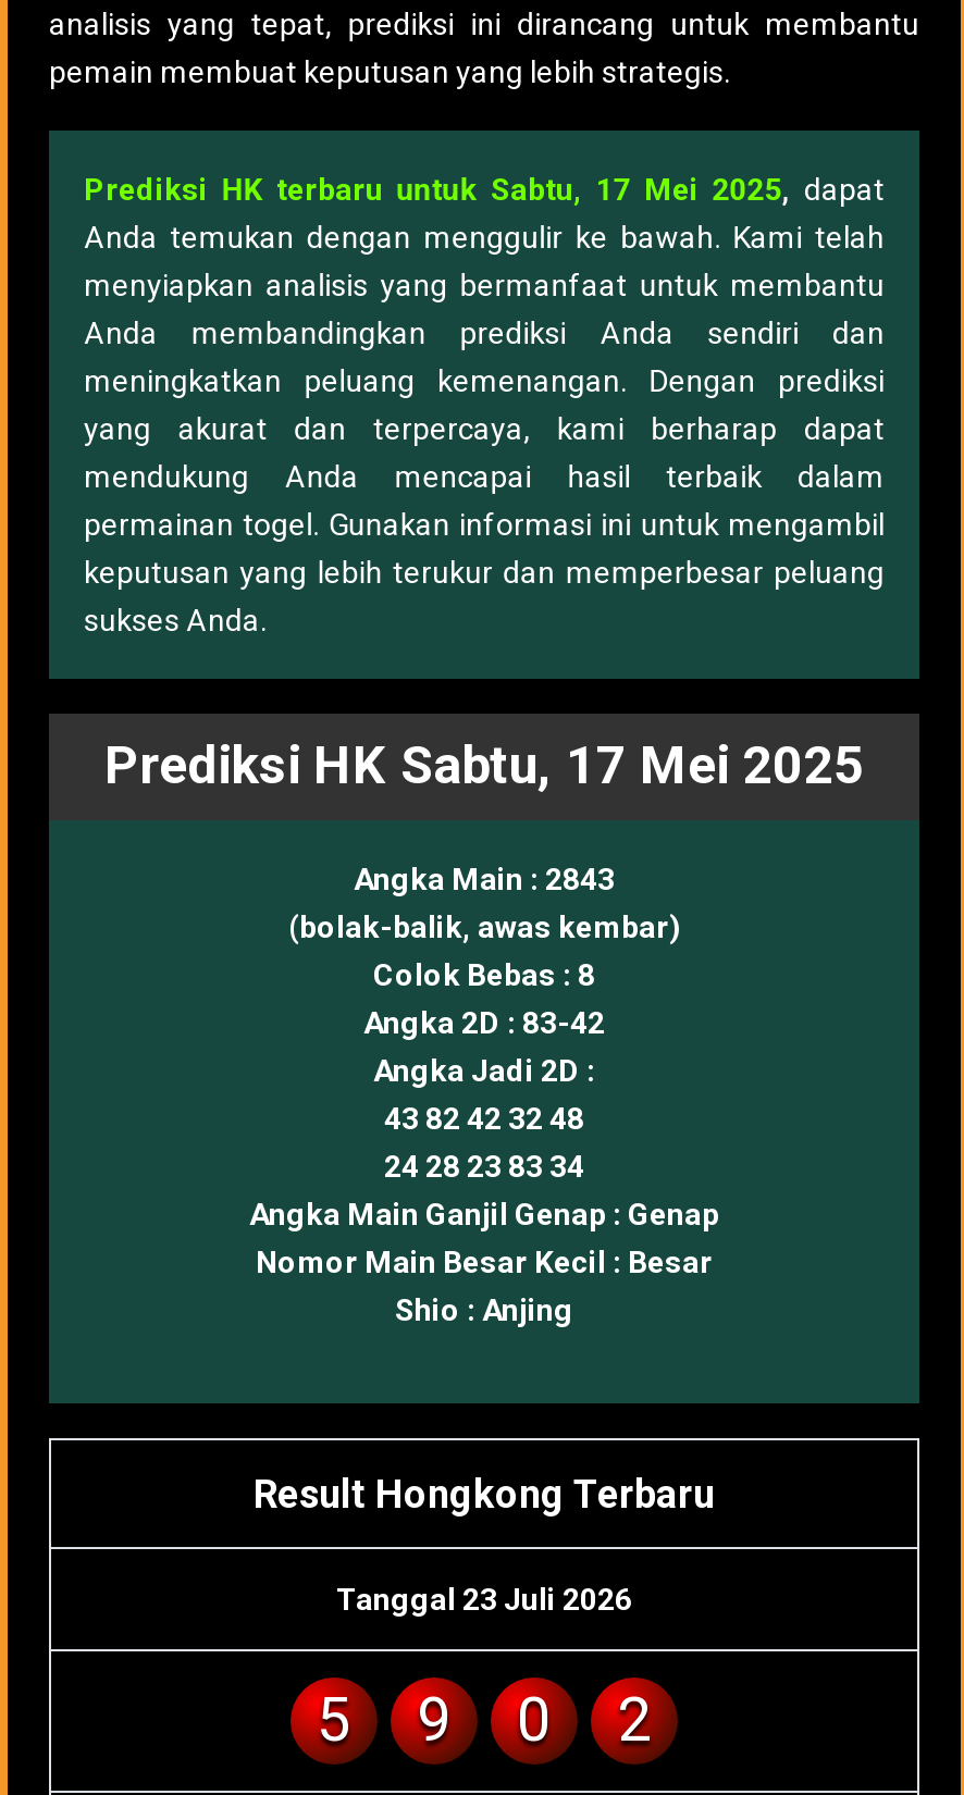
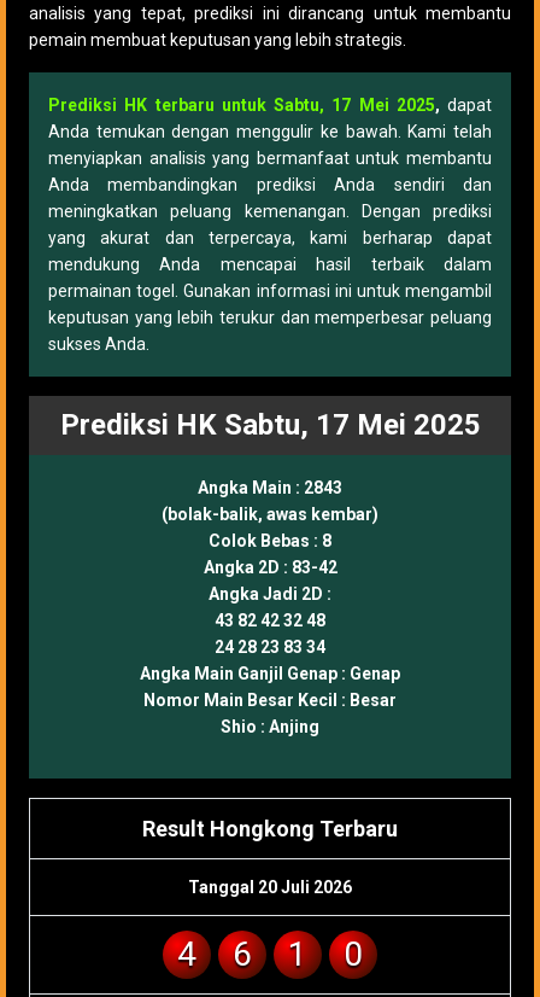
- Tanggal 23 Juli 2026
+ Tanggal 20 Juli 2026

- 5
- 9
+ 4
+ 6
+ 1

- 2
